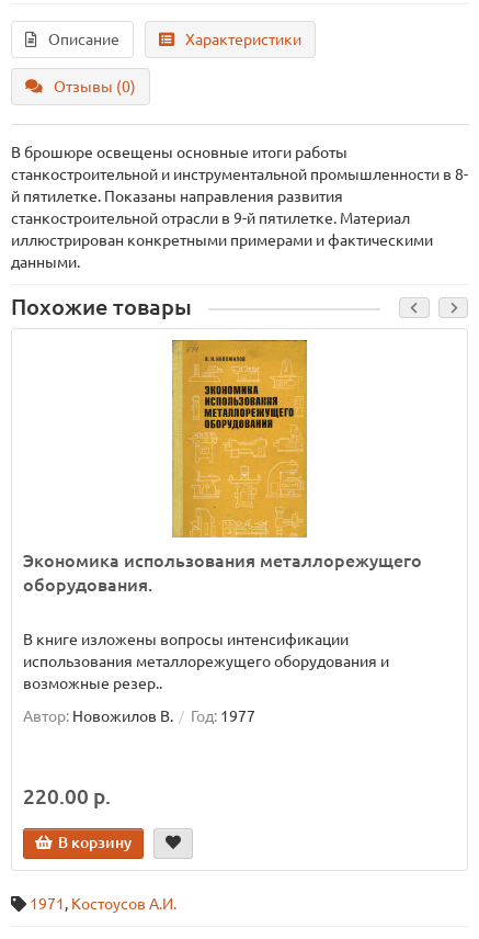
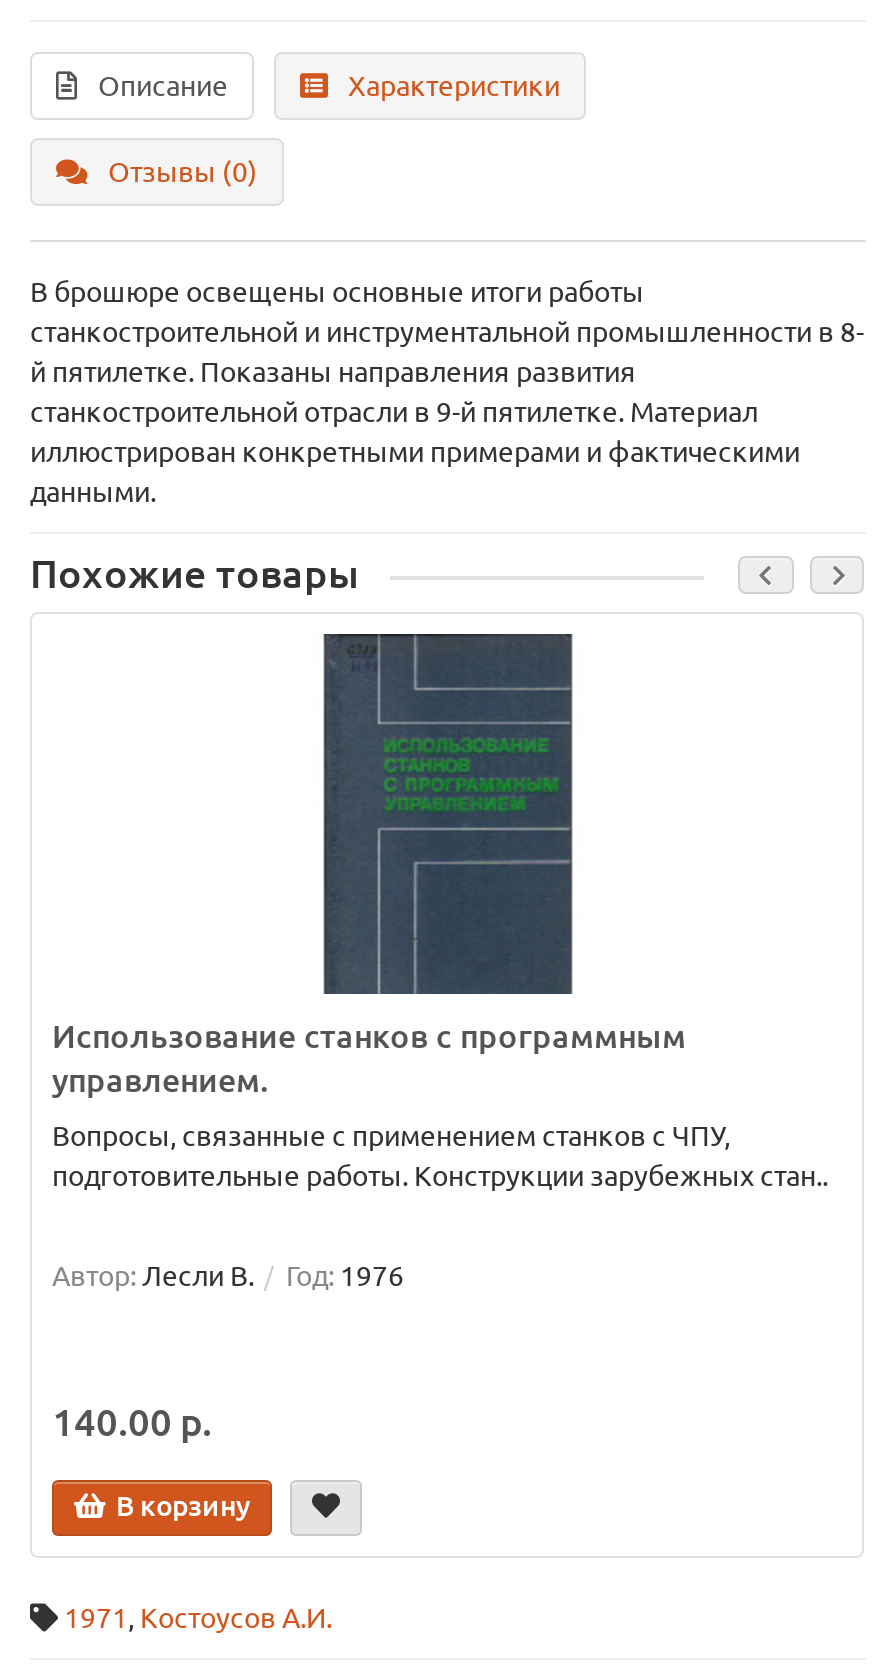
- [image]
- Экономика использования металлорежущего
- оборудования.
+ [image]
+ Использование станков с программным
+ управлением.

- В книге изложены вопросы интенсификации
- использования металлорежущего оборудования и
- возможные резер..
+ Вопросы, связанные с применением станков с ЧПУ,
+ подготовительные работы. Конструкции зарубежных стан..

- Автор: Новожилов В.
- Год: 1977
+ Автор: Лесли В.
+ Год: 1976

- 220.00 р.
+ 140.00 р.
